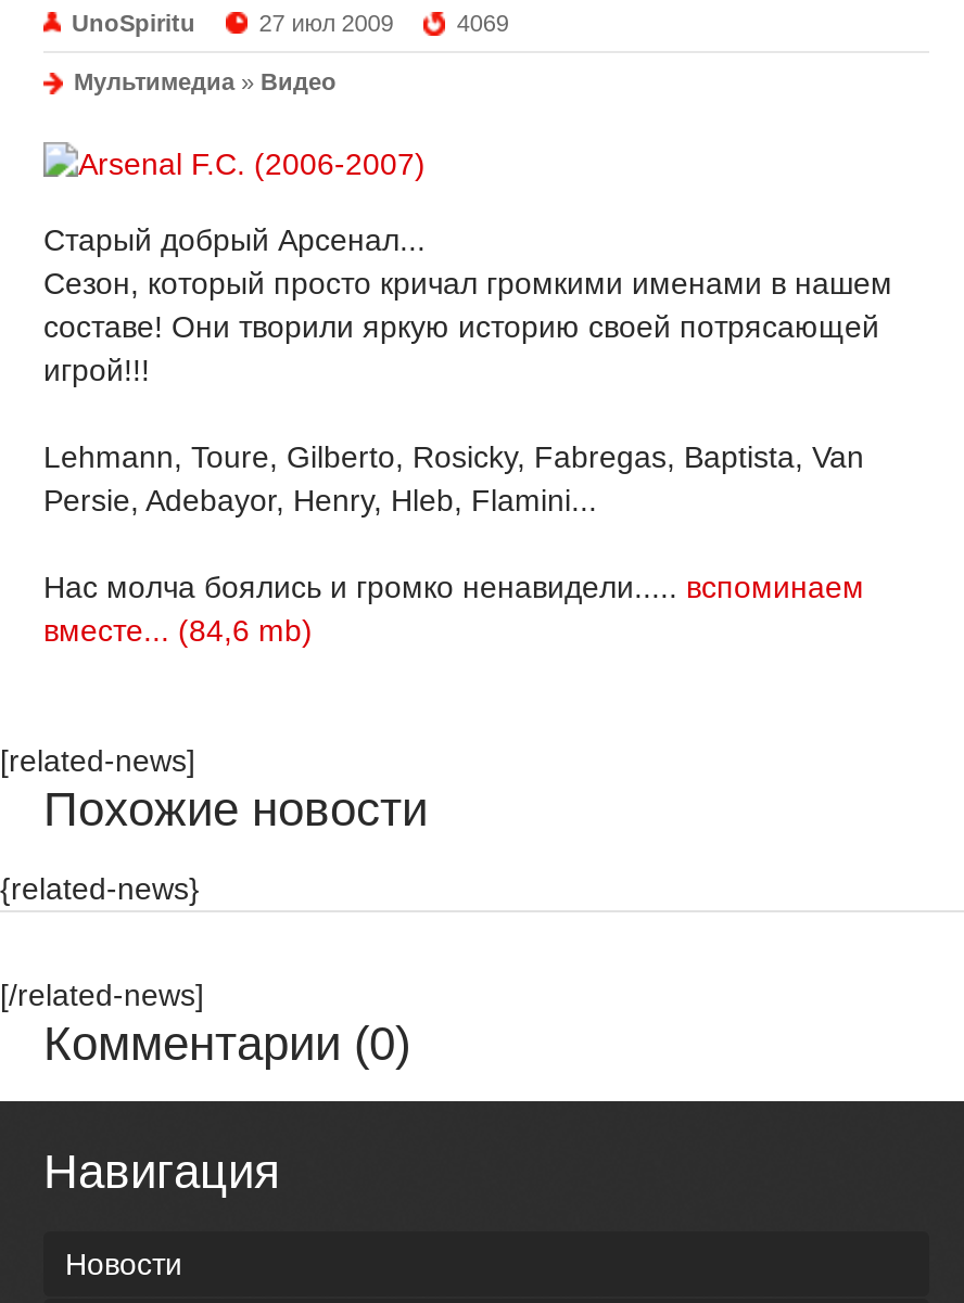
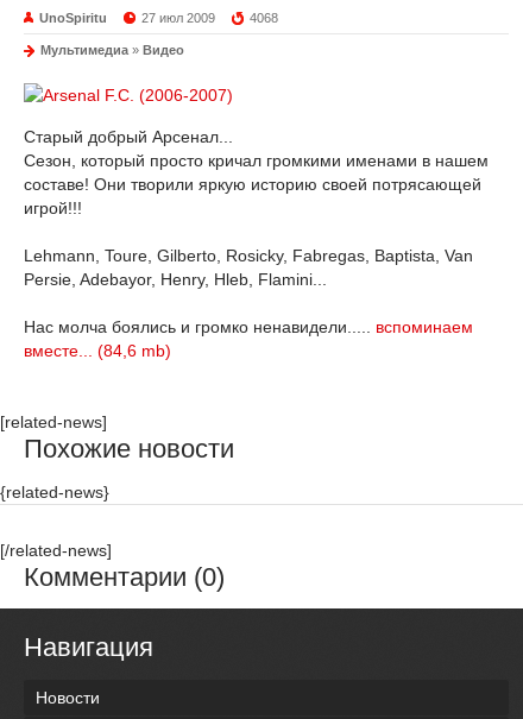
- 4069
+ 4068
